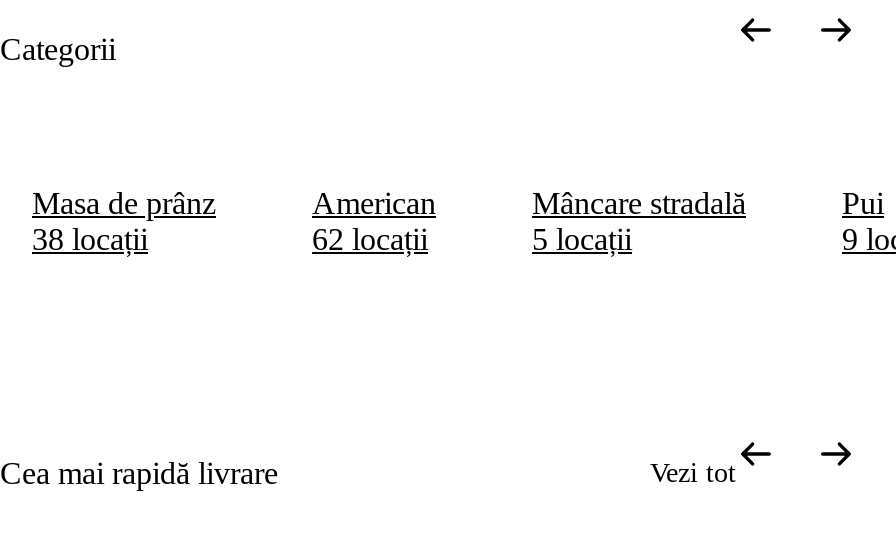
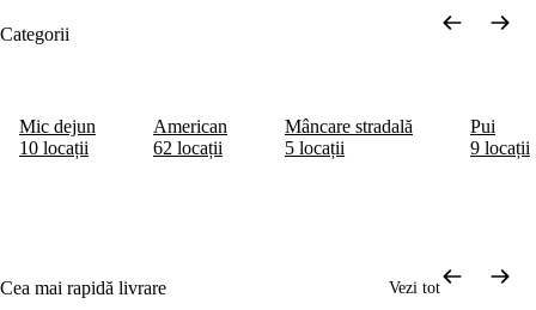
- Masa de prânz
- 38 locații
+ Mic dejun
+ 10 locații
